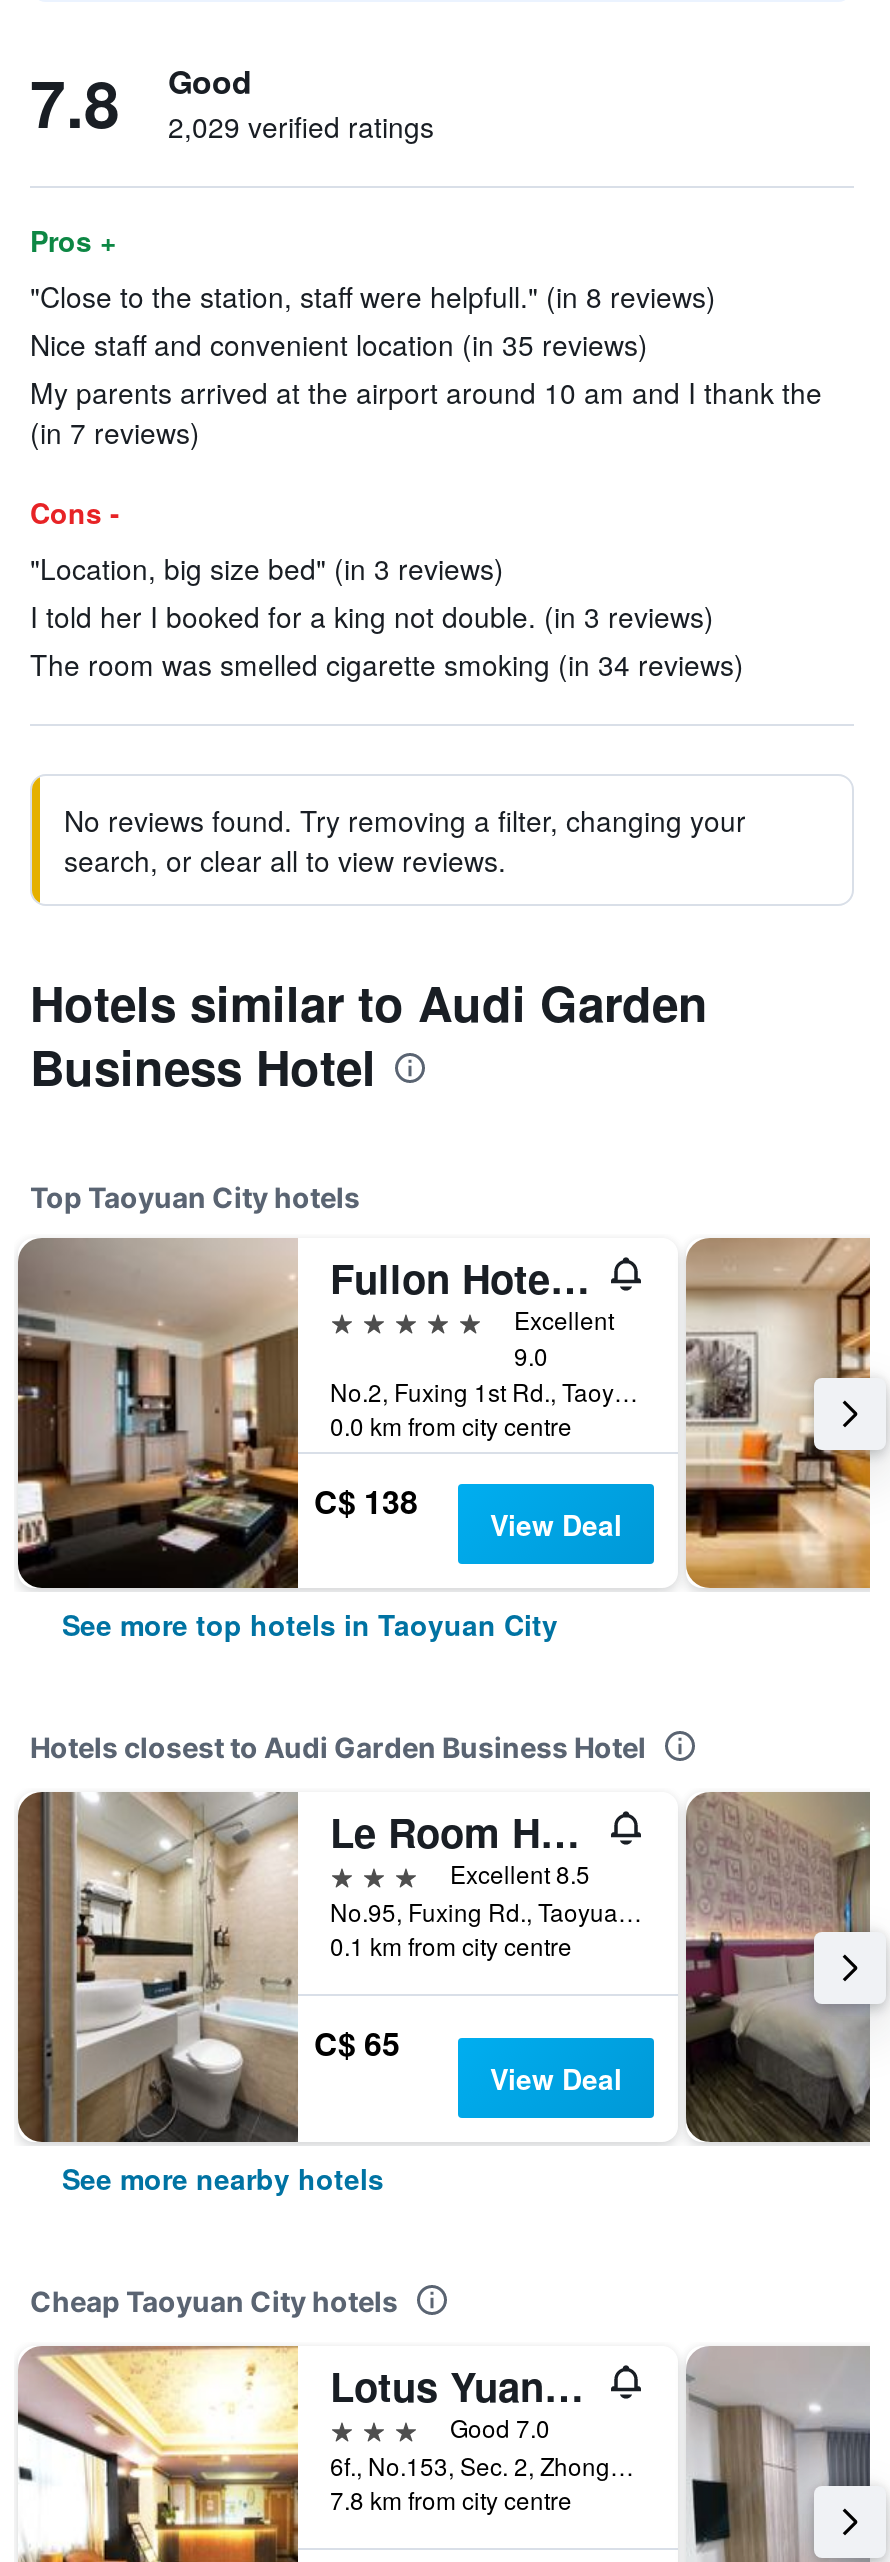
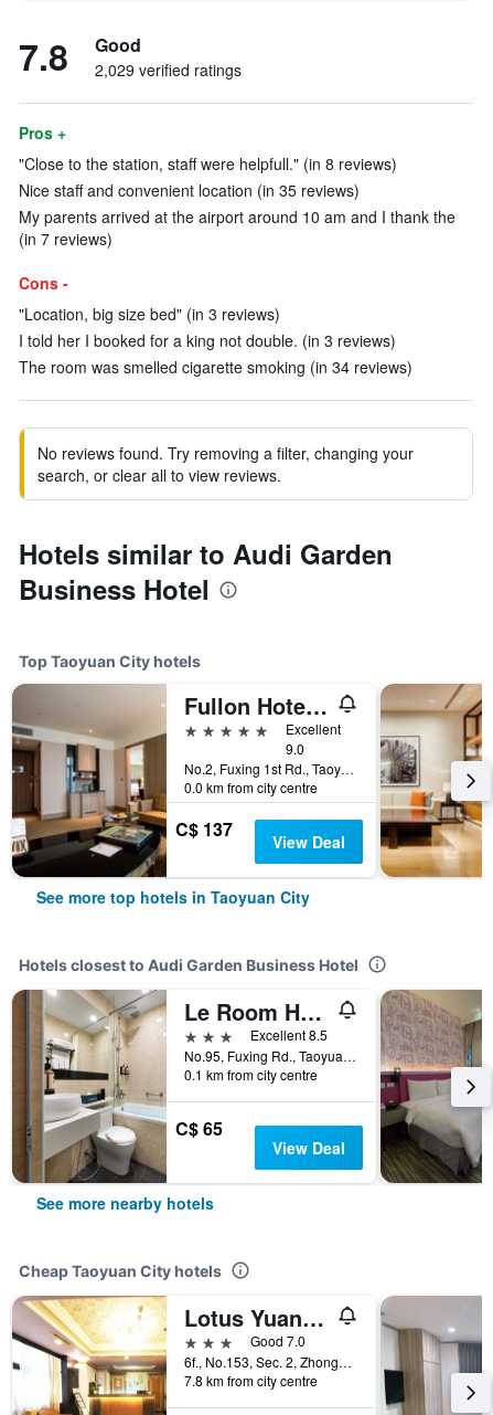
- C$ 138 View Deal
+ C$ 137 View Deal
